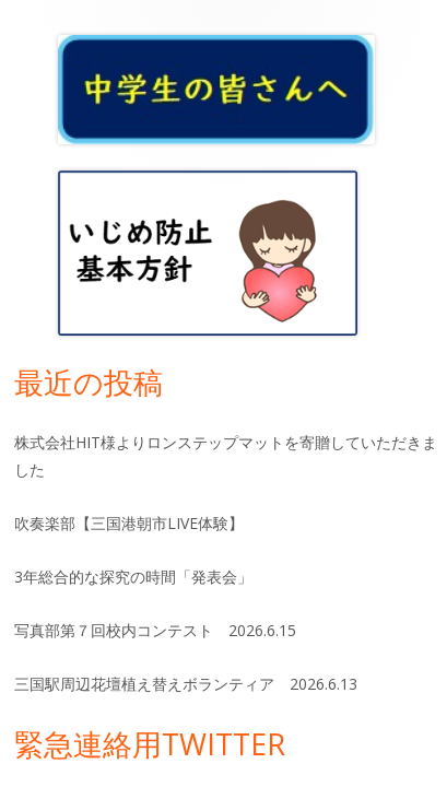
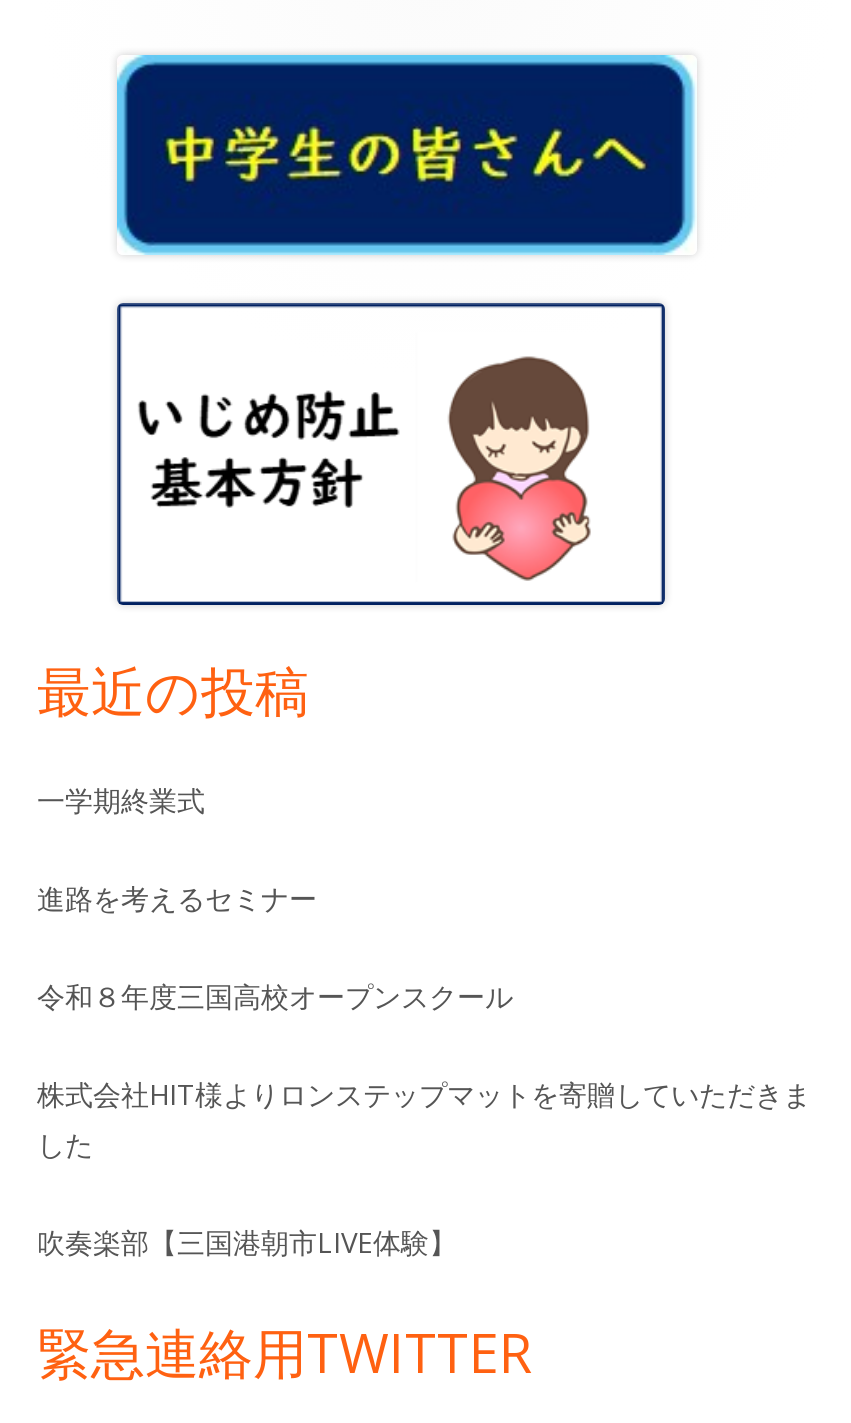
+ 一学期終業式
+ 進路を考えるセミナー
+ 令和８年度三国高校オープンスクール

moved down: 株式会社HIT様よりロンステップマットを寄贈していただきま | した | 吹奏楽部【三国港朝市LIVE体験】

- 3年総合的な探究の時間「発表会」
- 写真部第７回校内コンテスト 2026.6.15
- 三国駅周辺花壇植え替えボランティア 2026.6.13
